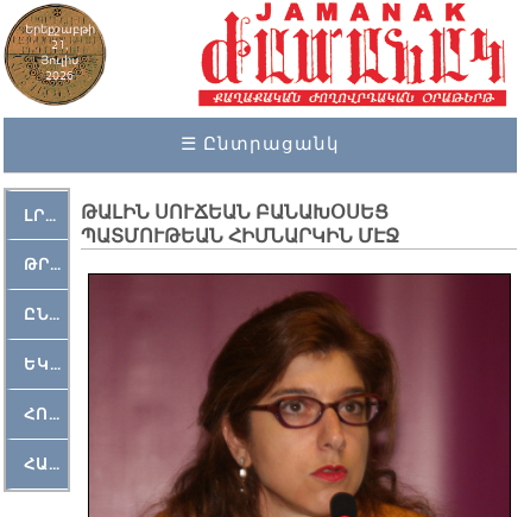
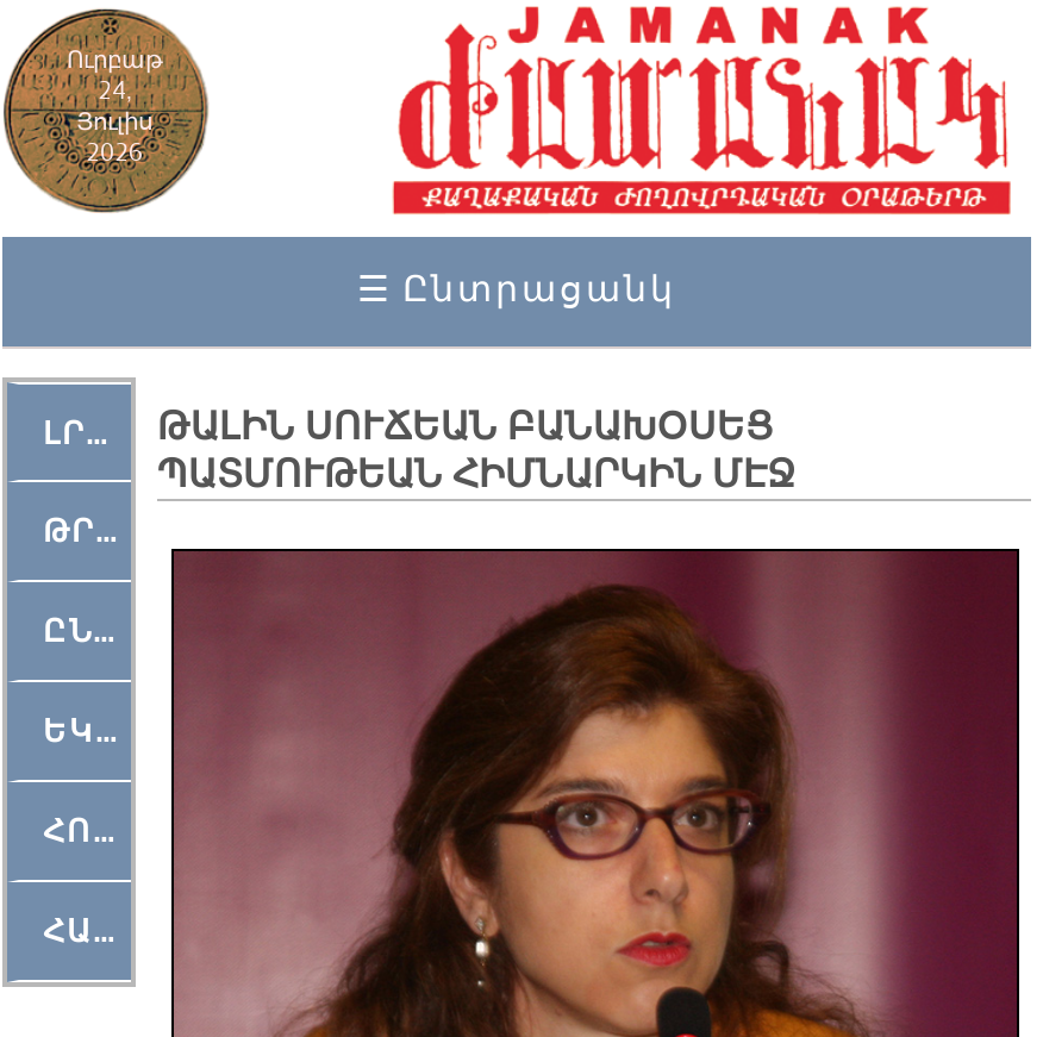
- Երեքշաբթի
- 21,
+ Ուրբաթ
+ 24,
